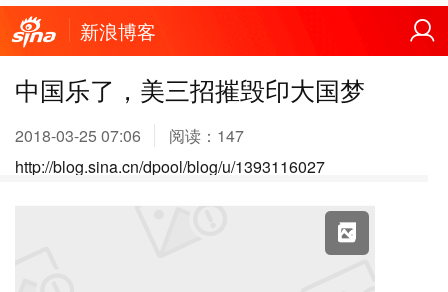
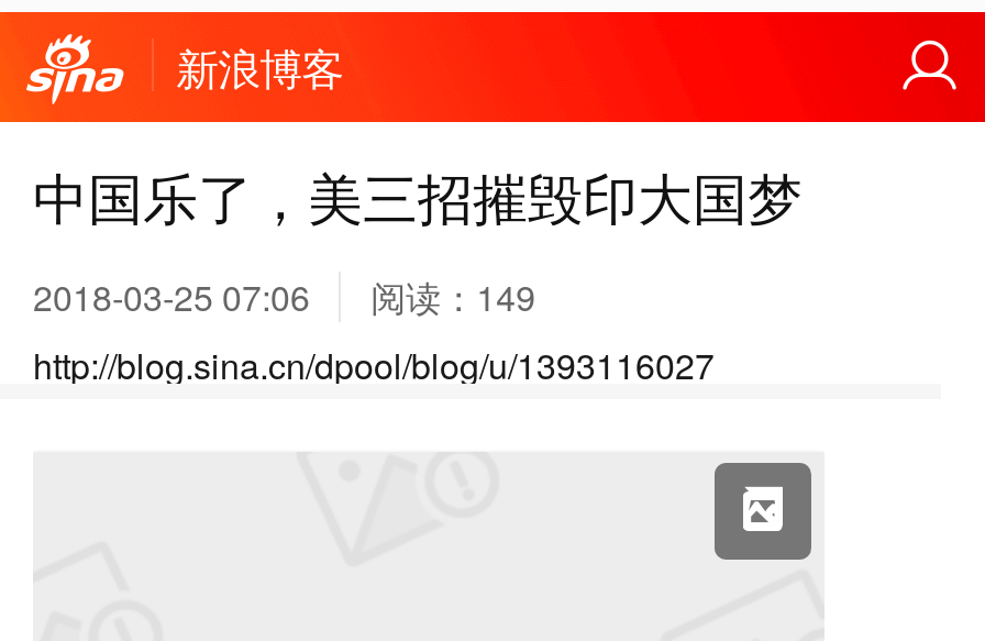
- 2018-03-25 07:06 阅读：147
+ 2018-03-25 07:06 阅读：149
